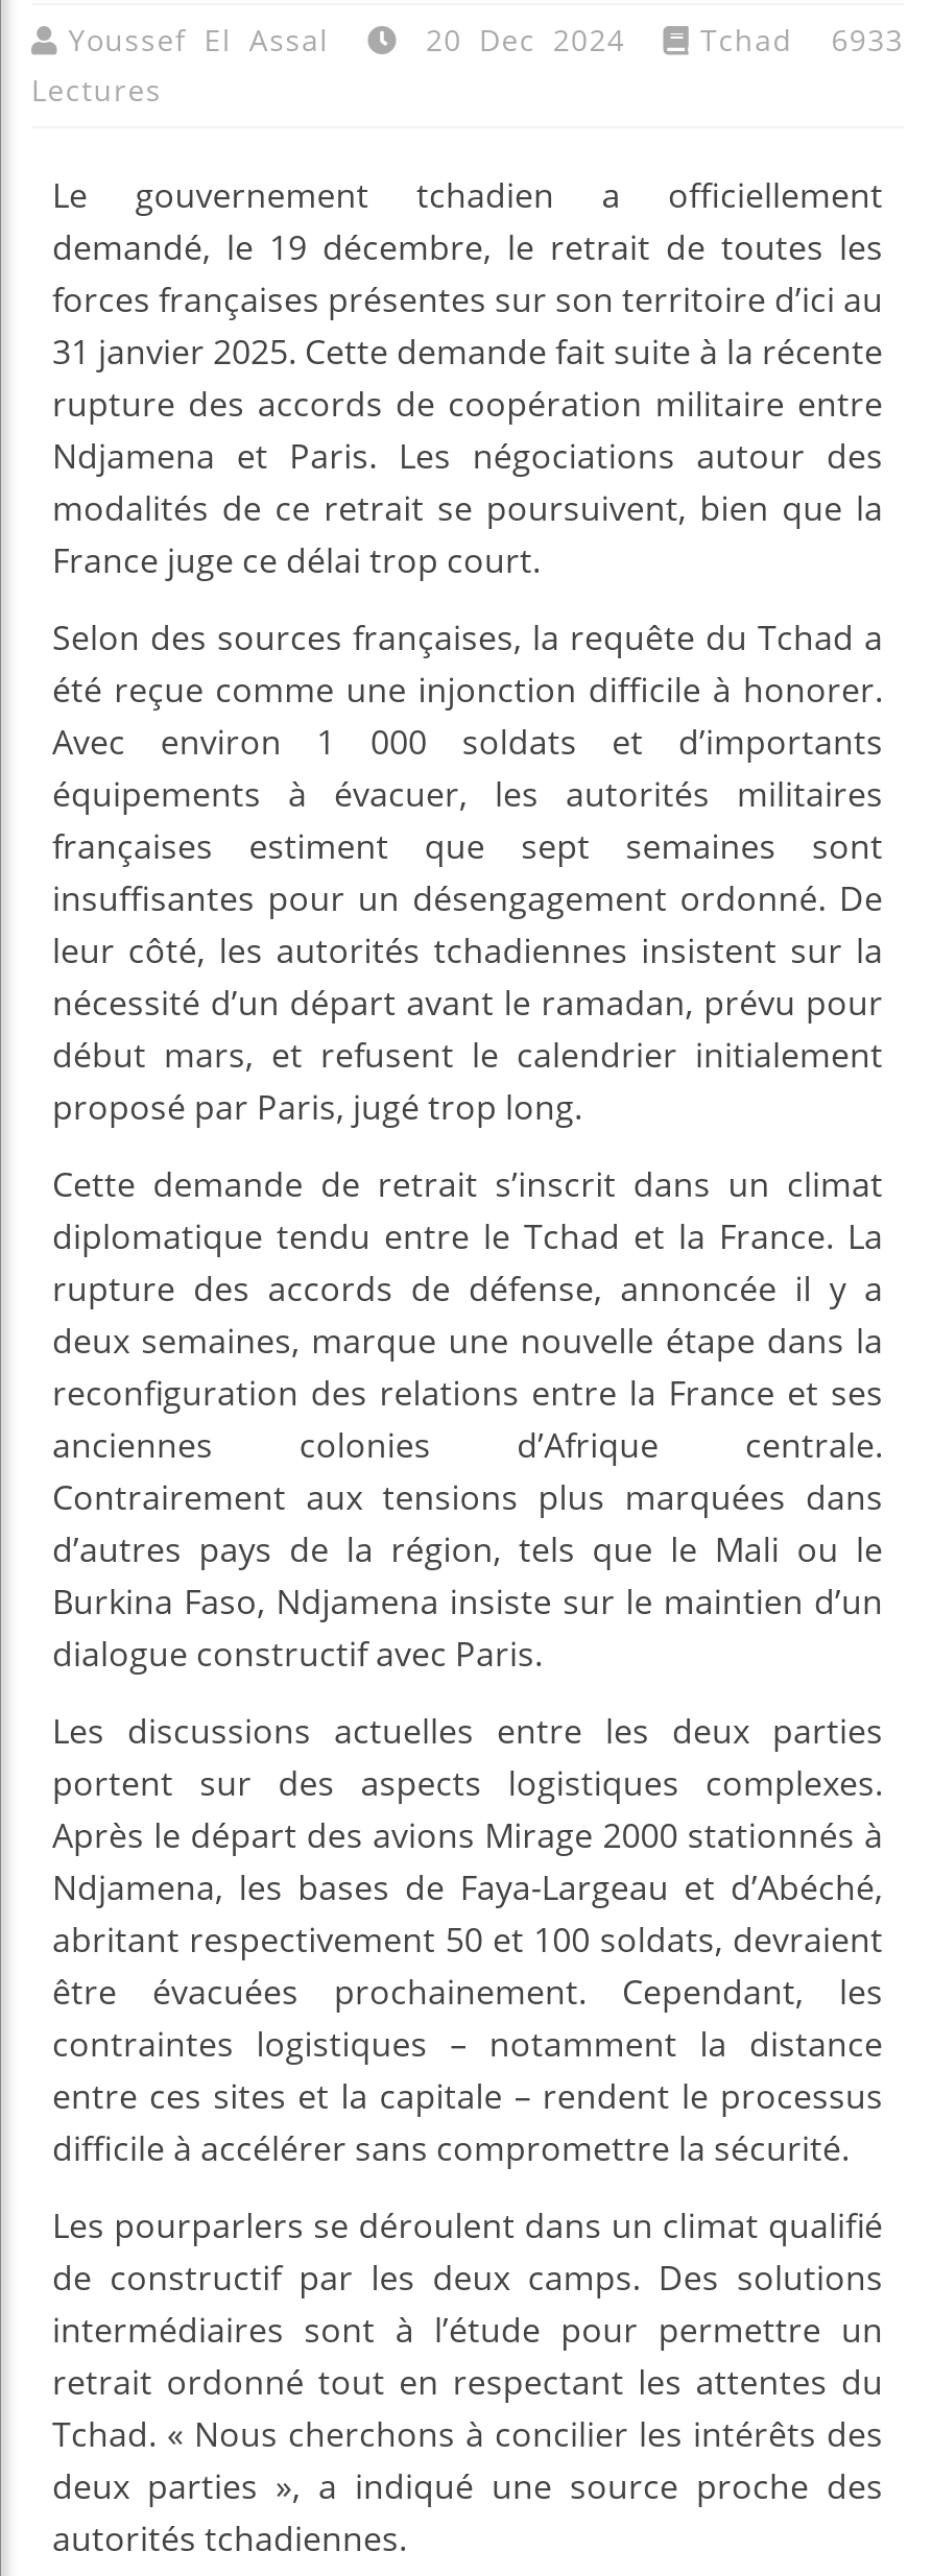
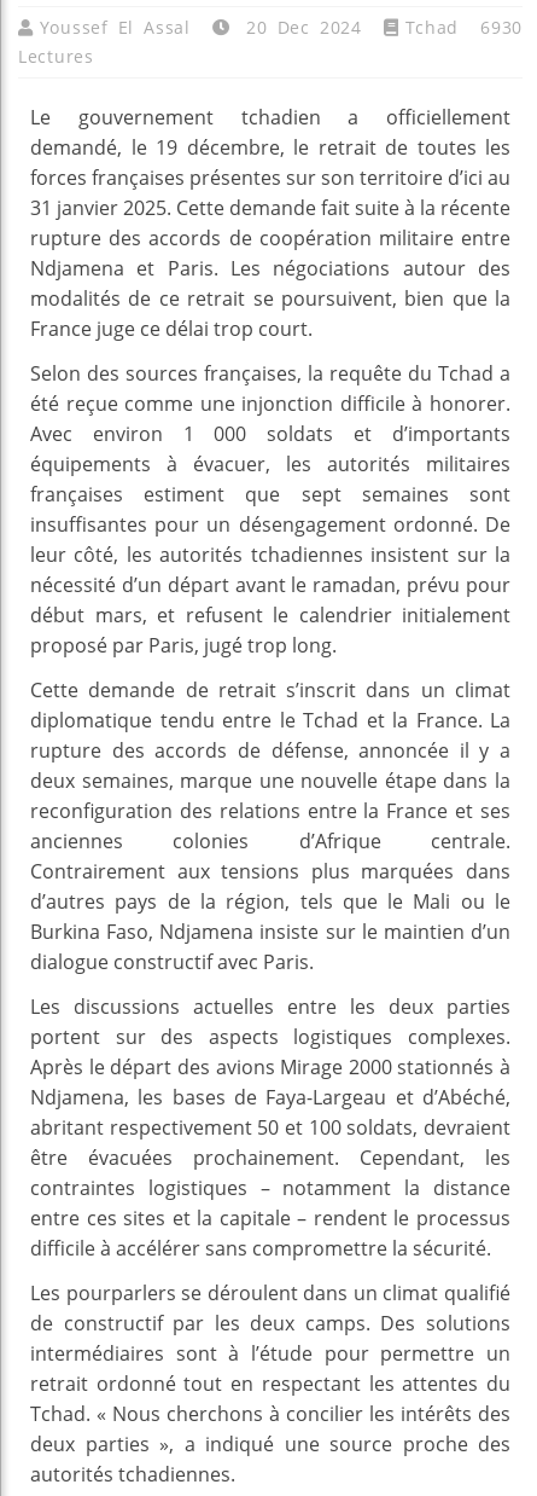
- Youssef El Assal 20 Dec 2024 Tchad 6933
+ Youssef El Assal 20 Dec 2024 Tchad 6930
